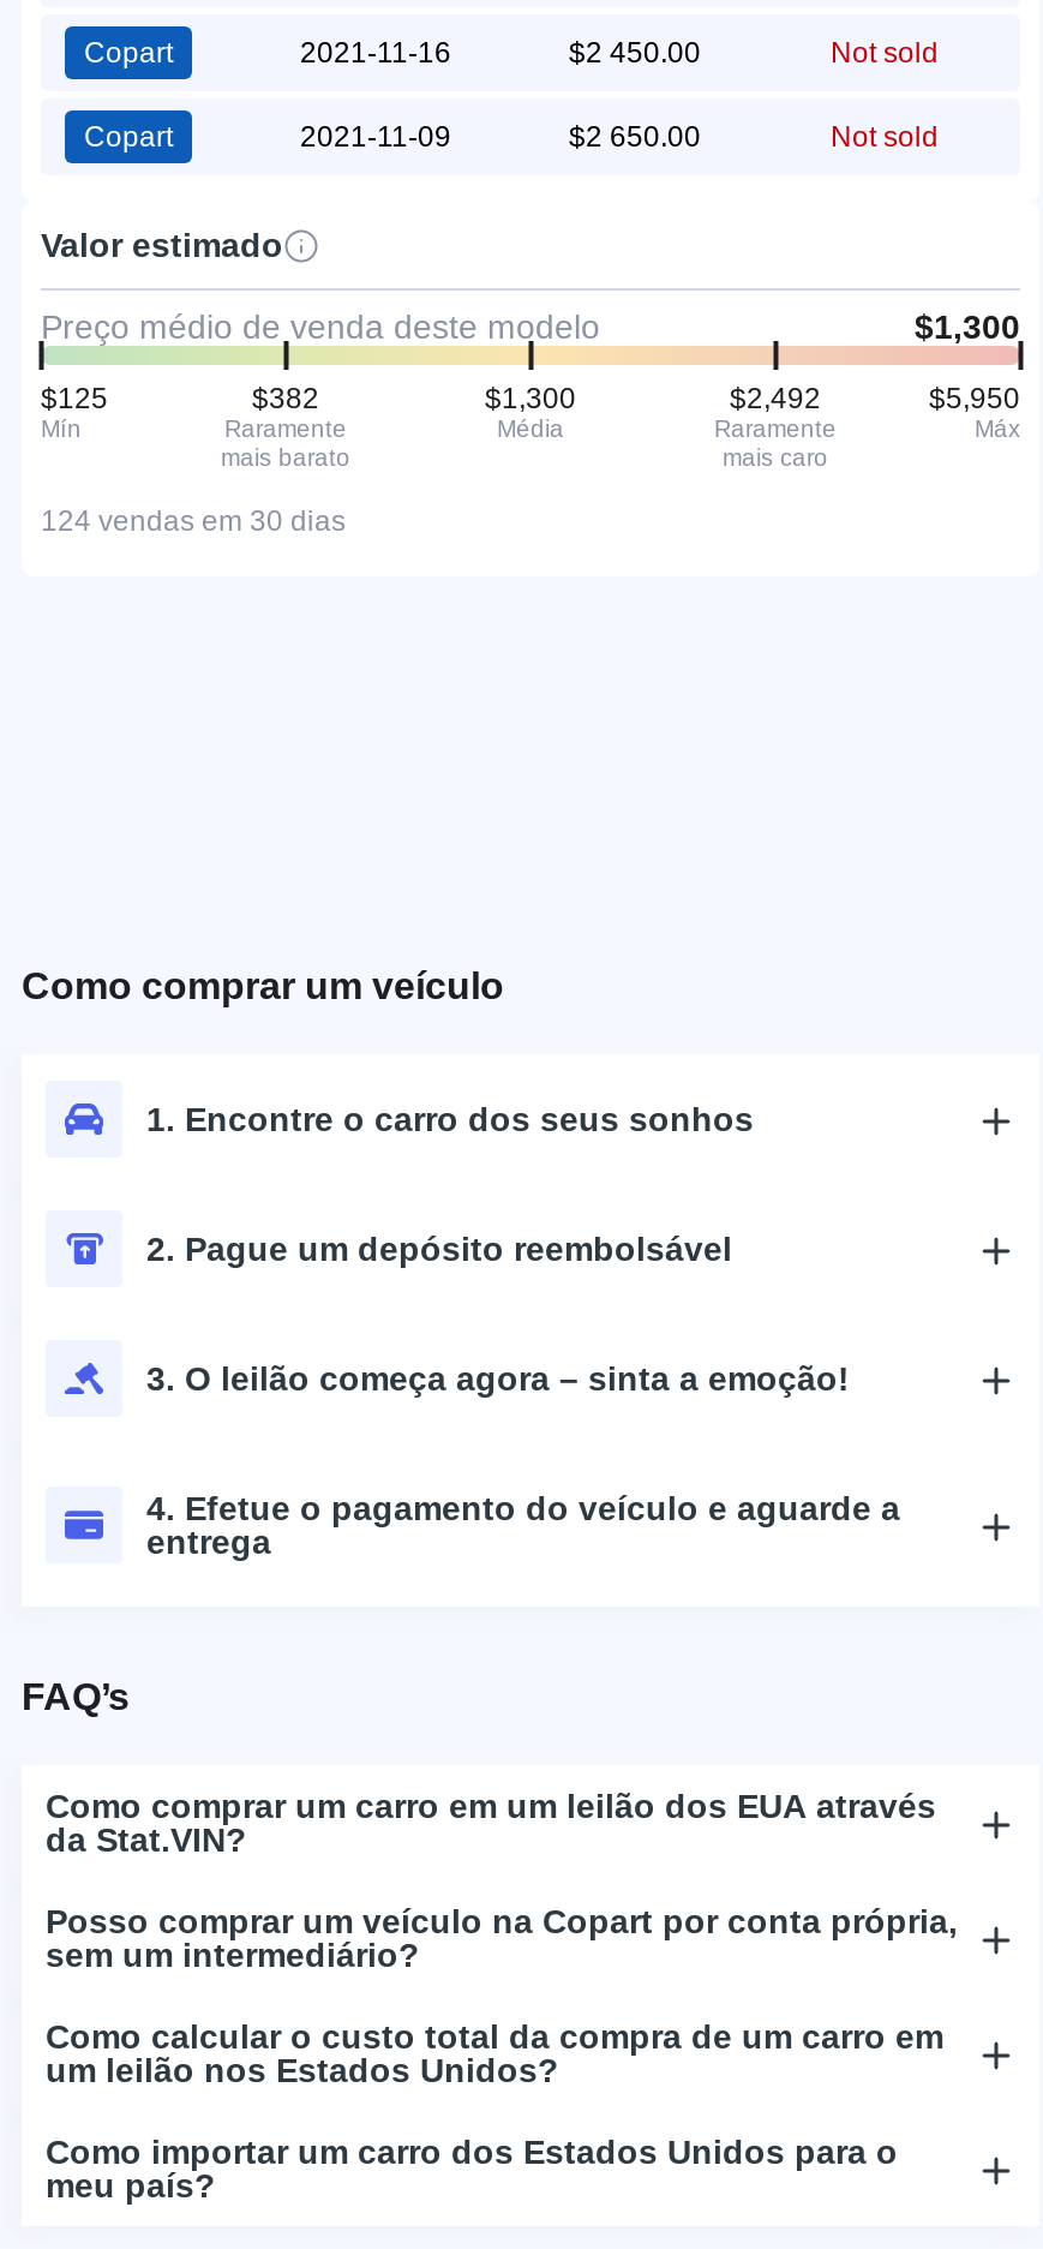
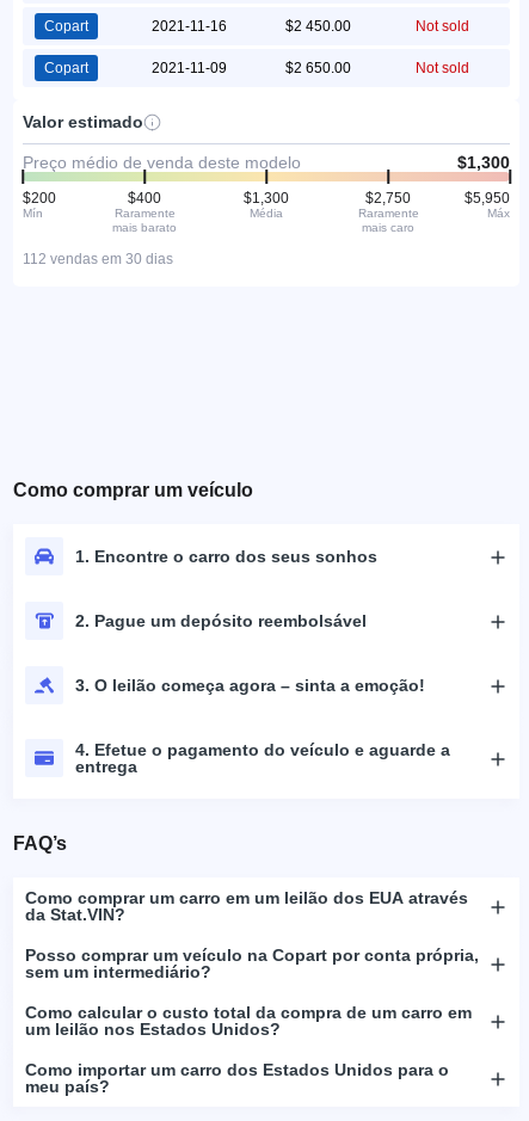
- $125
+ $200

- $382
+ $400

- $2,492
+ $2,750

- 124 vendas em 30 dias
+ 112 vendas em 30 dias
